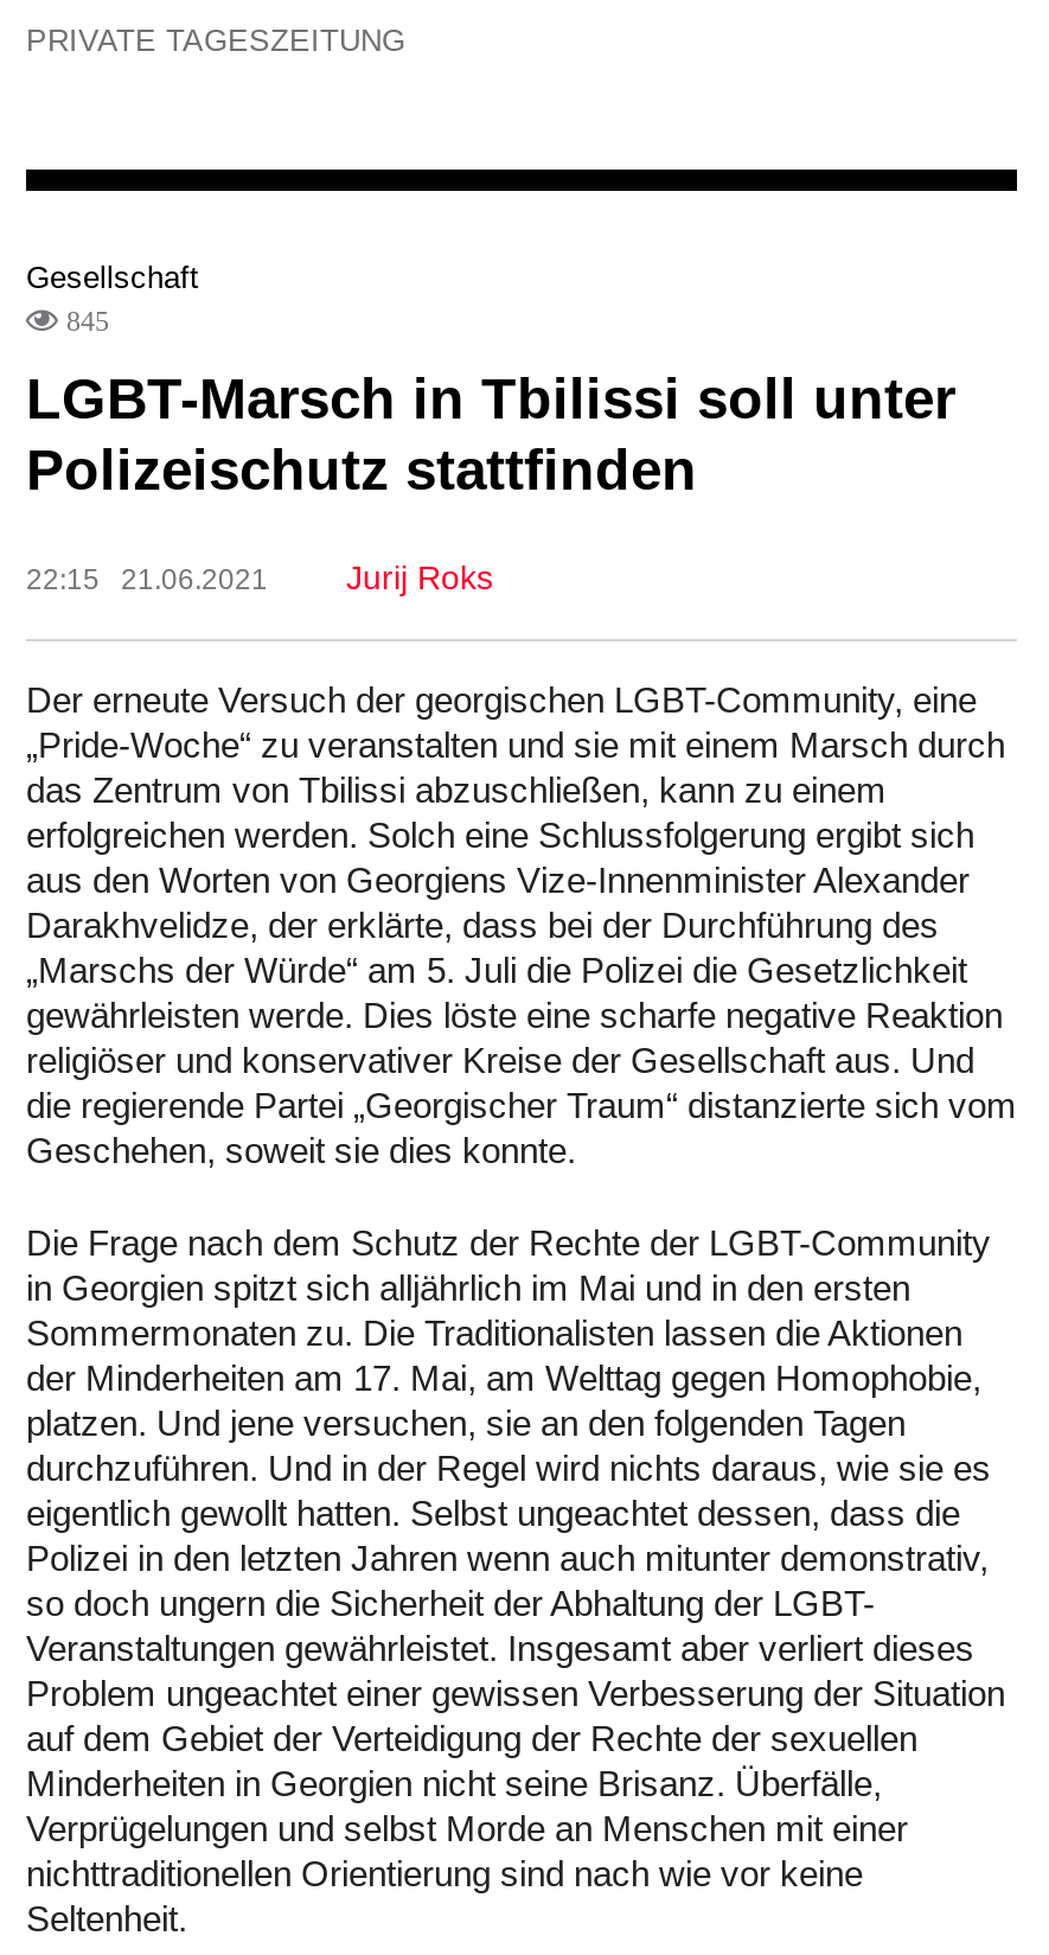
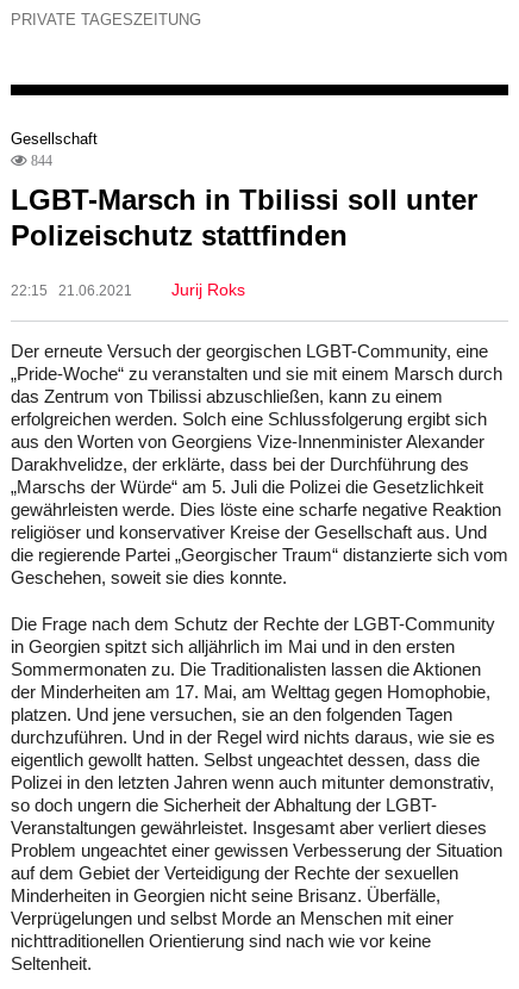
- 845
+ 844
